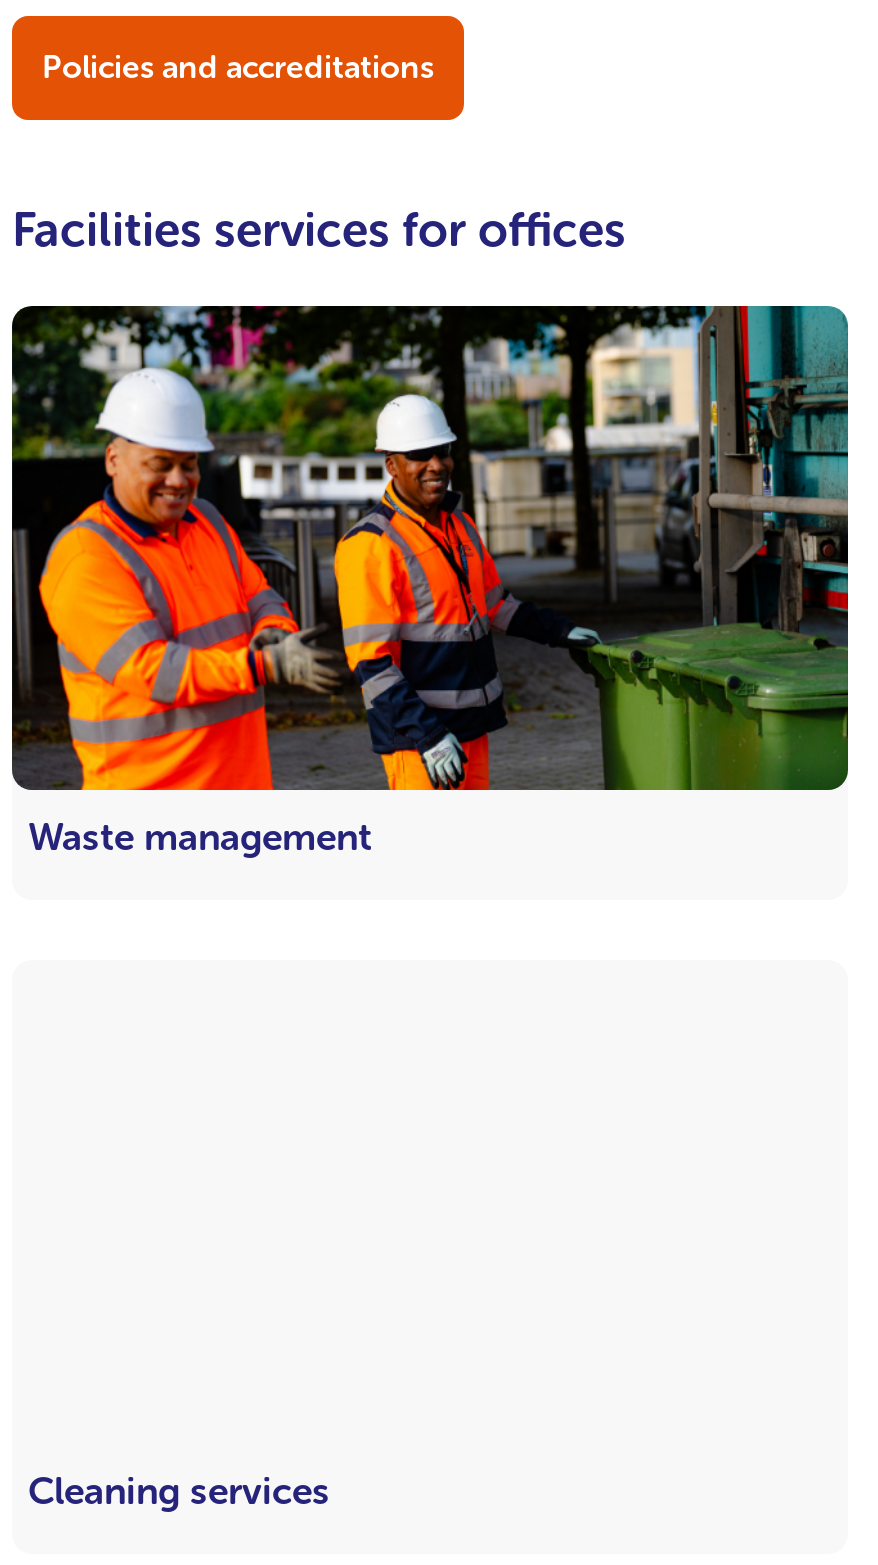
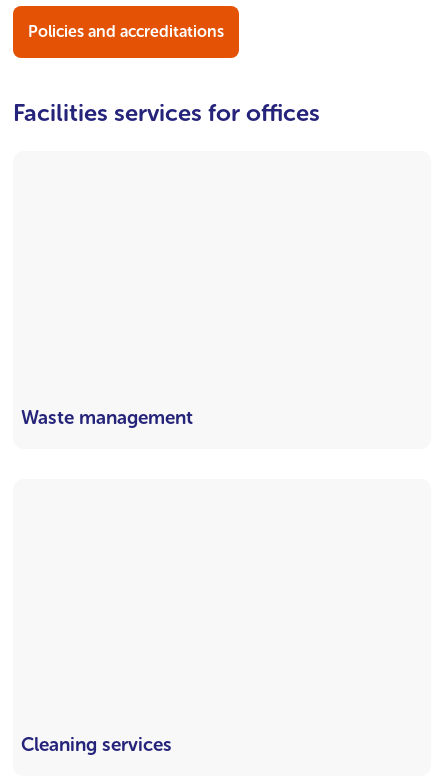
- [image]
